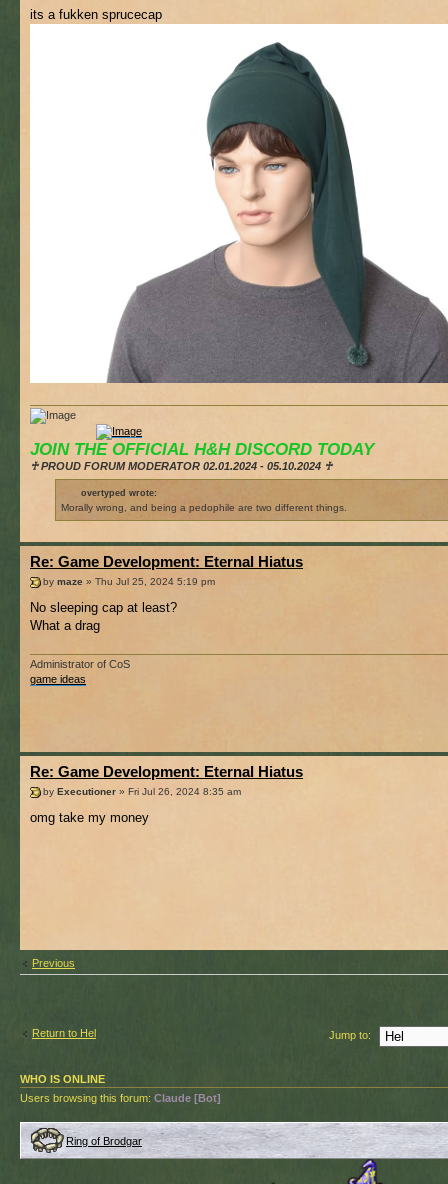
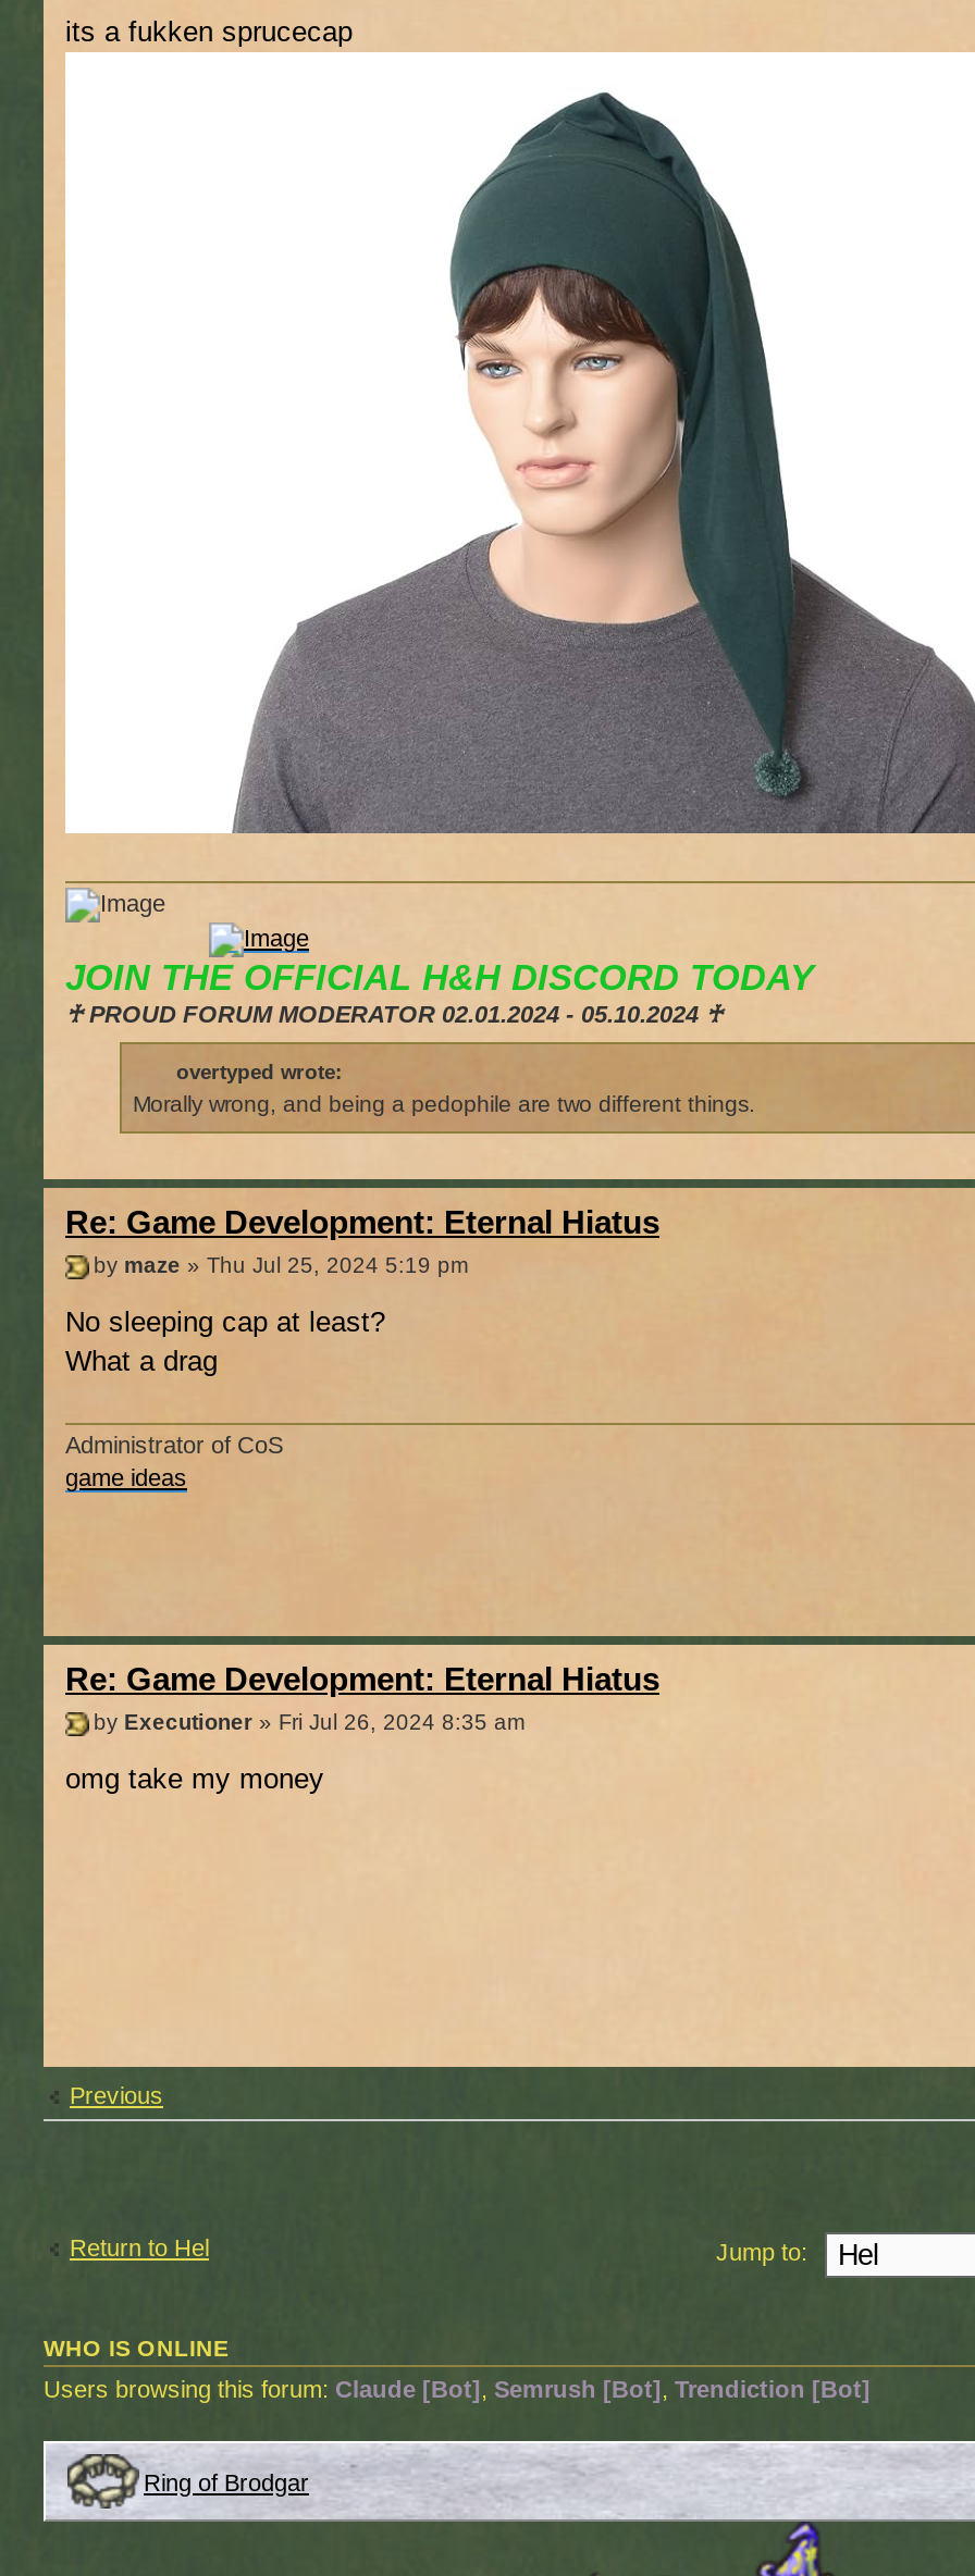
- Users browsing this forum: Claude [Bot]
+ Users browsing this forum: Claude [Bot], Semrush [Bot], Trendiction [Bot]
